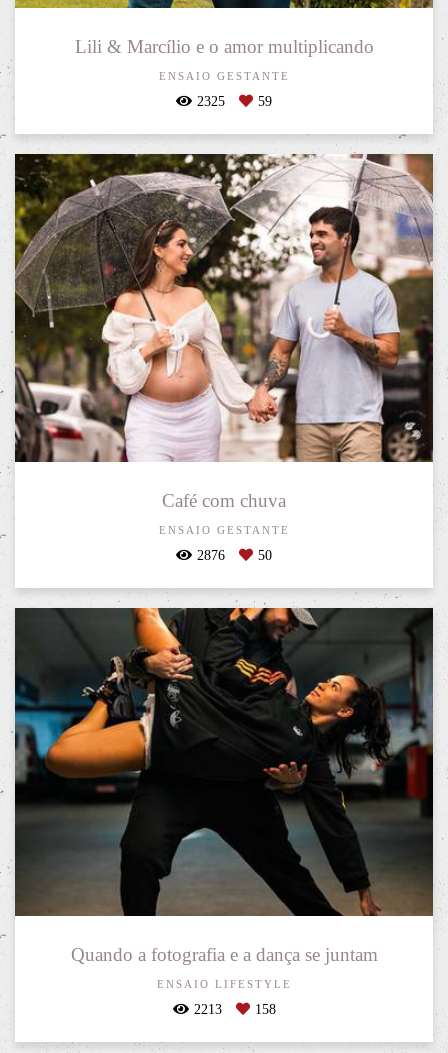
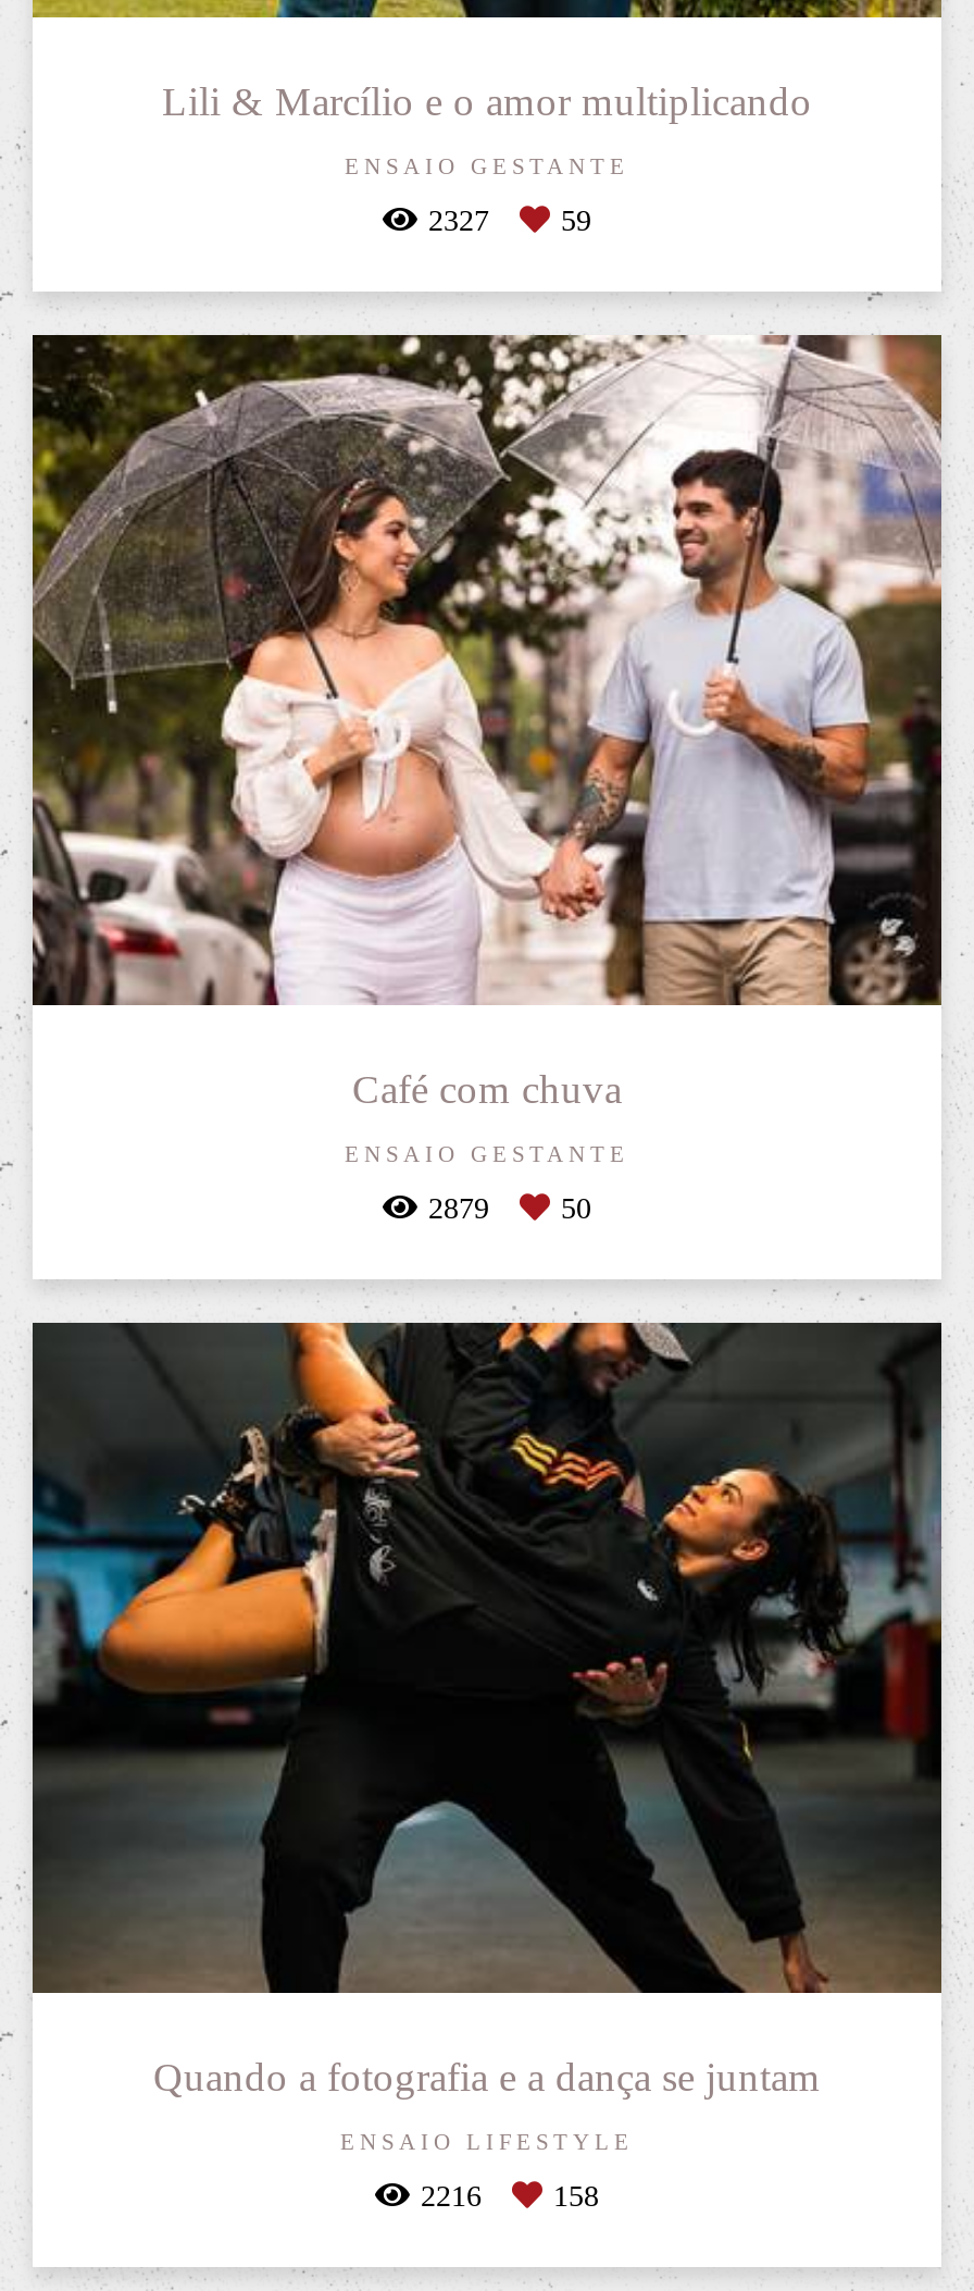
- 2325
+ 2327

- 2876
+ 2879

- 2213
+ 2216
